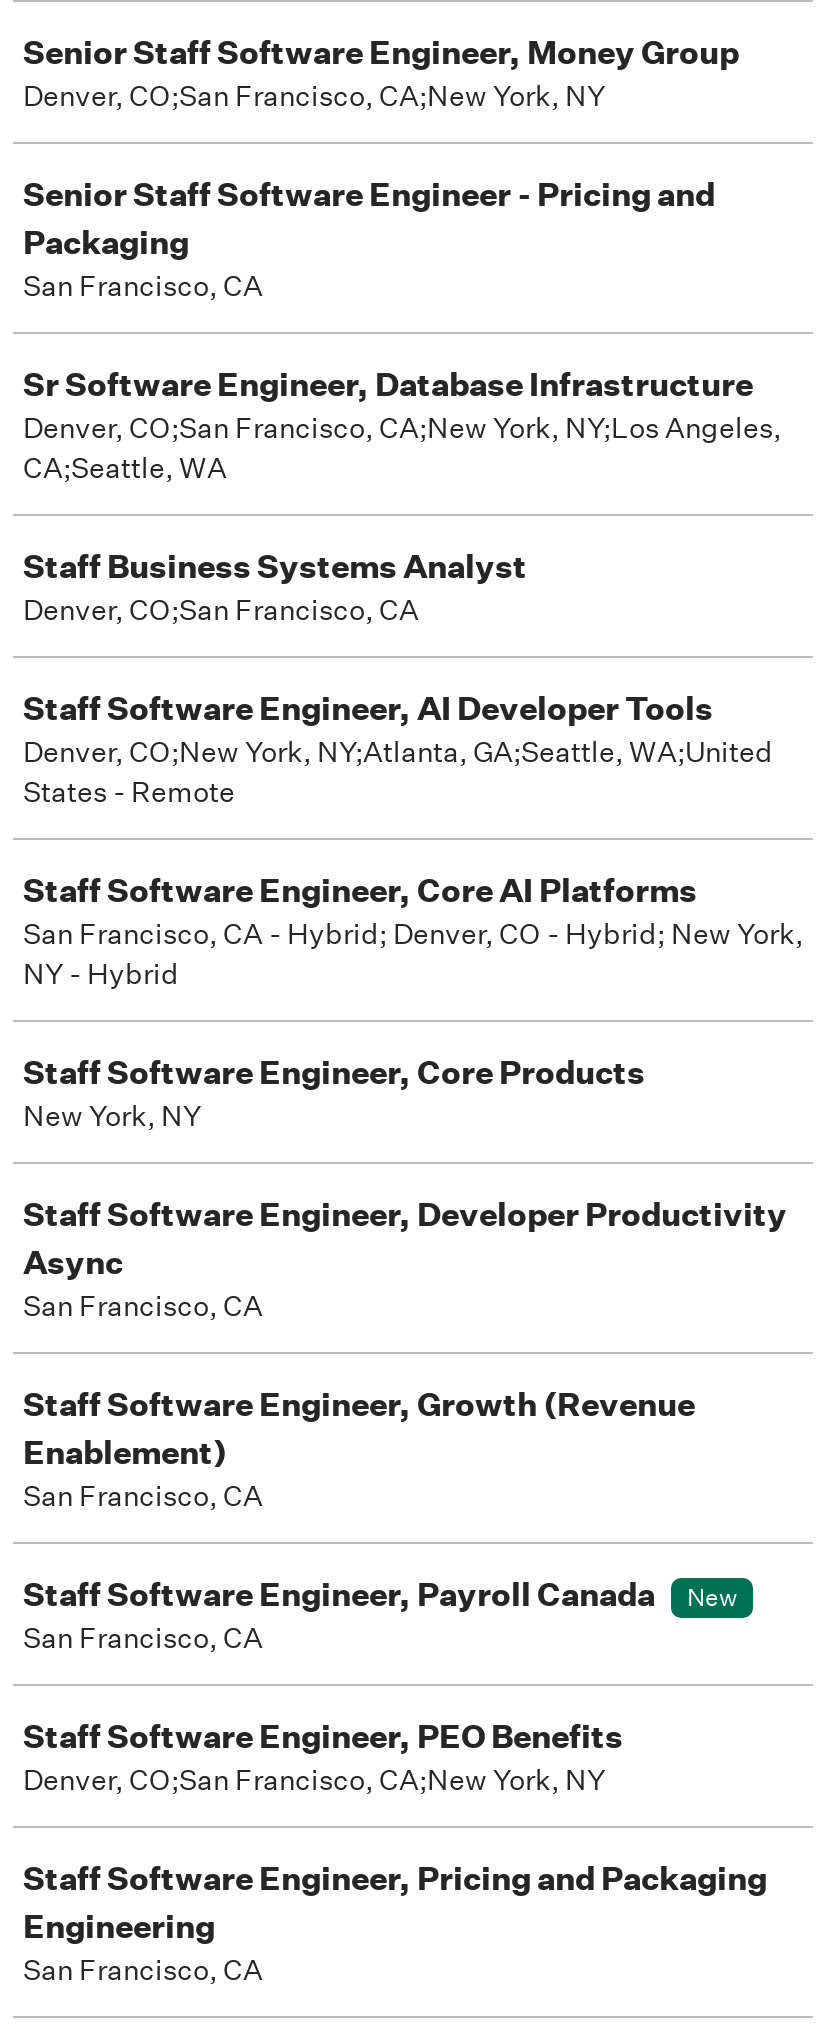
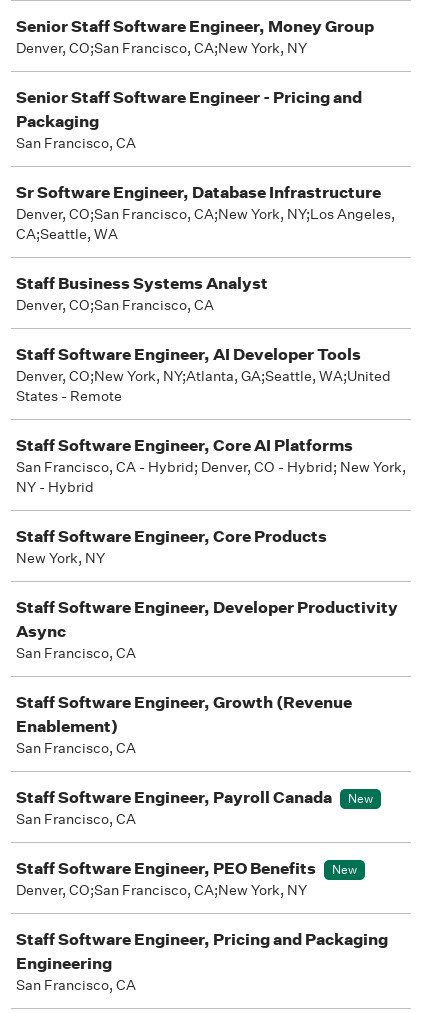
+ New
